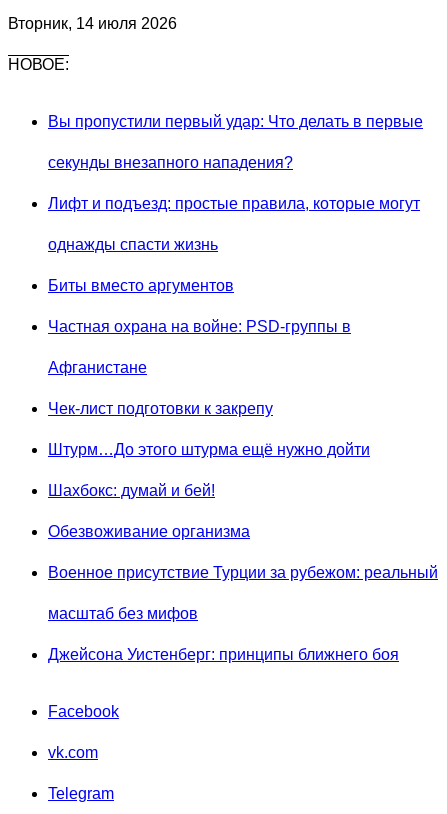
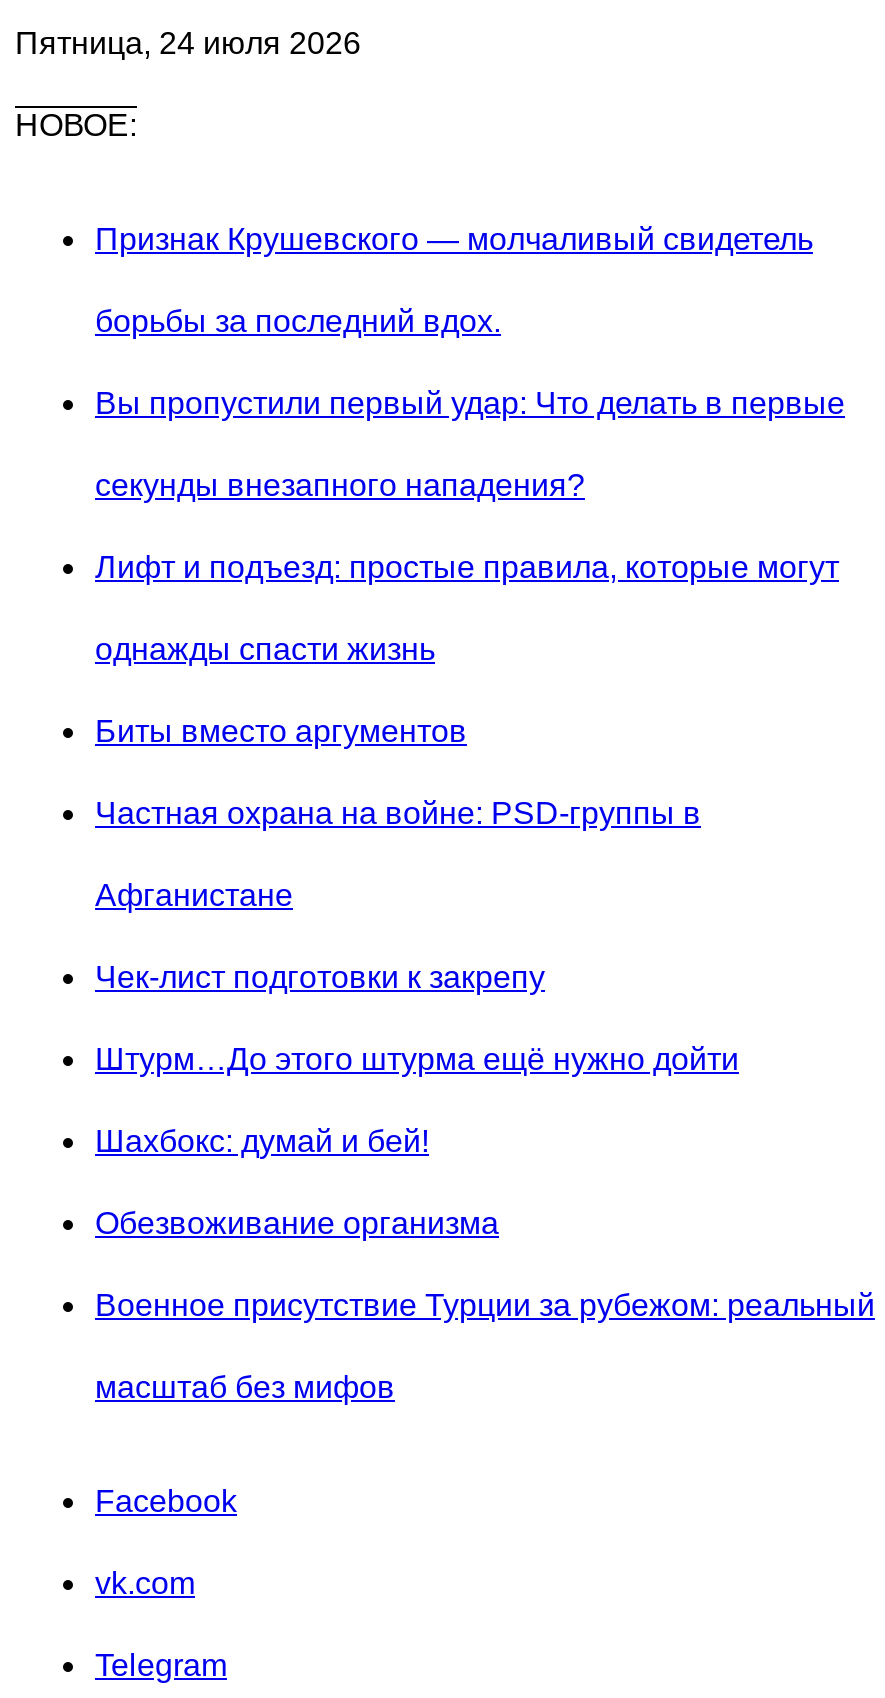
- Вторник, 14 июля 2026
+ Пятница, 24 июля 2026

+ Признак Крушевского — молчаливый свидетель
+ борьбы за последний вдох.

moved down: Вы пропустили первый удар: Что делать в первые | секунды внезапного нападения? | Лифт и подъезд: простые правила, которые могут | ... | Военное присутствие Турции за рубежом: реальный | масштаб без мифов

- Джейсона Уистенберг: принципы ближнего боя
